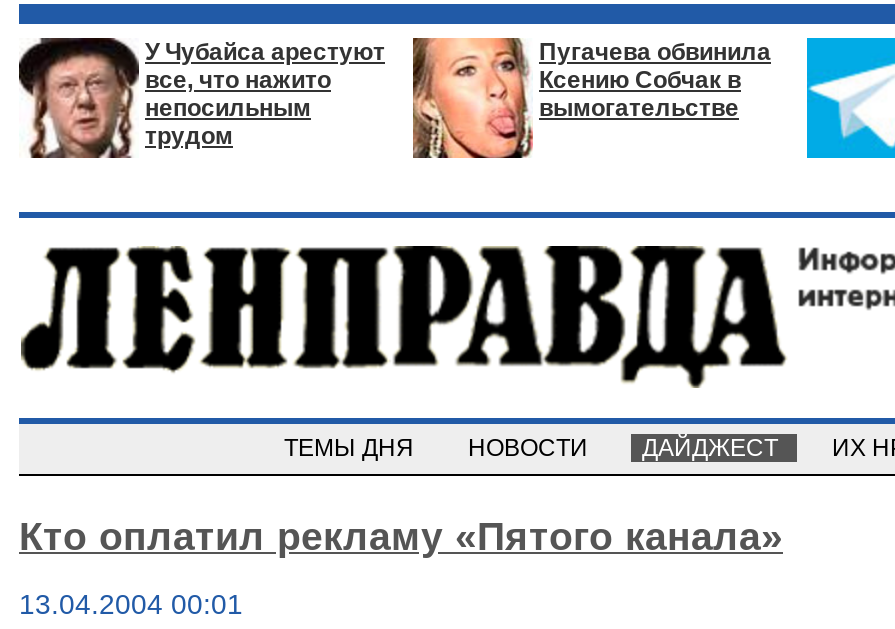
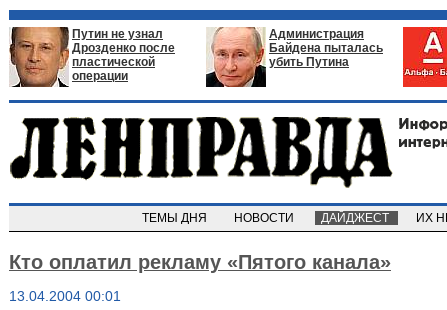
- [image]
- У Чубайса арестуют
- все, что нажито
- непосильным
- трудом
+ [image]
+ Путин не узнал
+ Дрозденко после
+ пластической
+ операции

- [image]
+ [image]

- [image]
- Пугачева обвинила
- Ксению Собчак в
- вымогательстве
+ [image]
+ Администрация
+ Байдена пыталась
+ убить Путина
